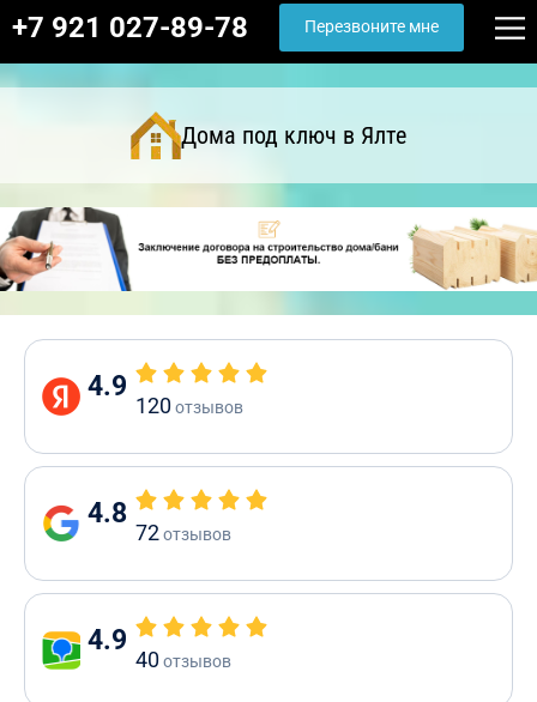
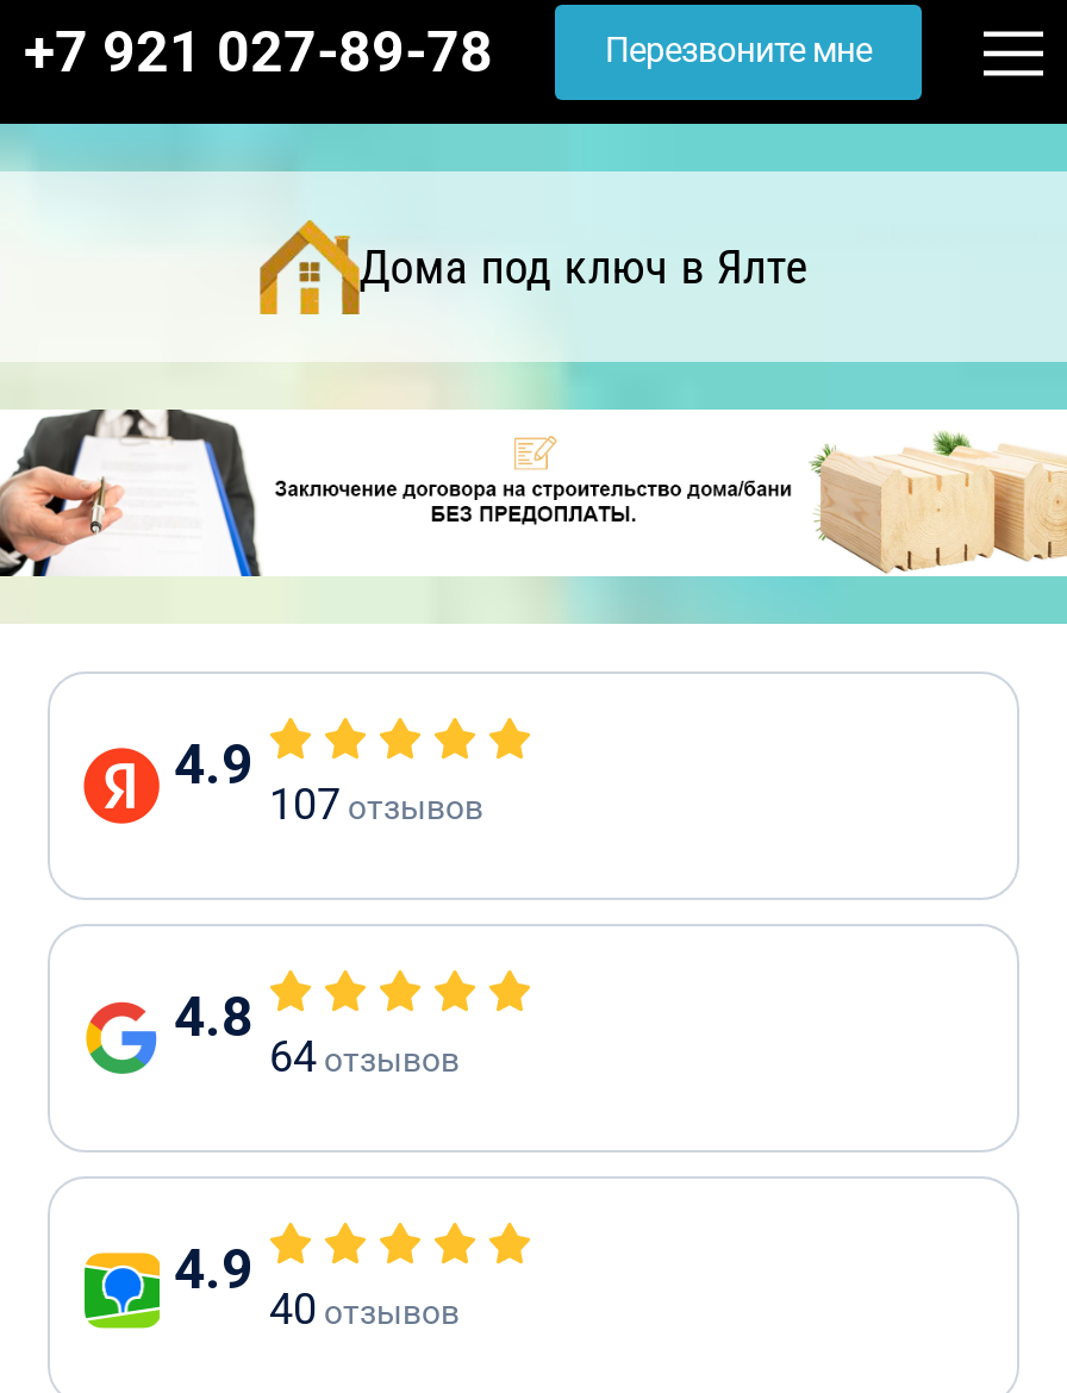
- 120 отзывов
+ 107 отзывов

- 72отзывов
+ 64отзывов
